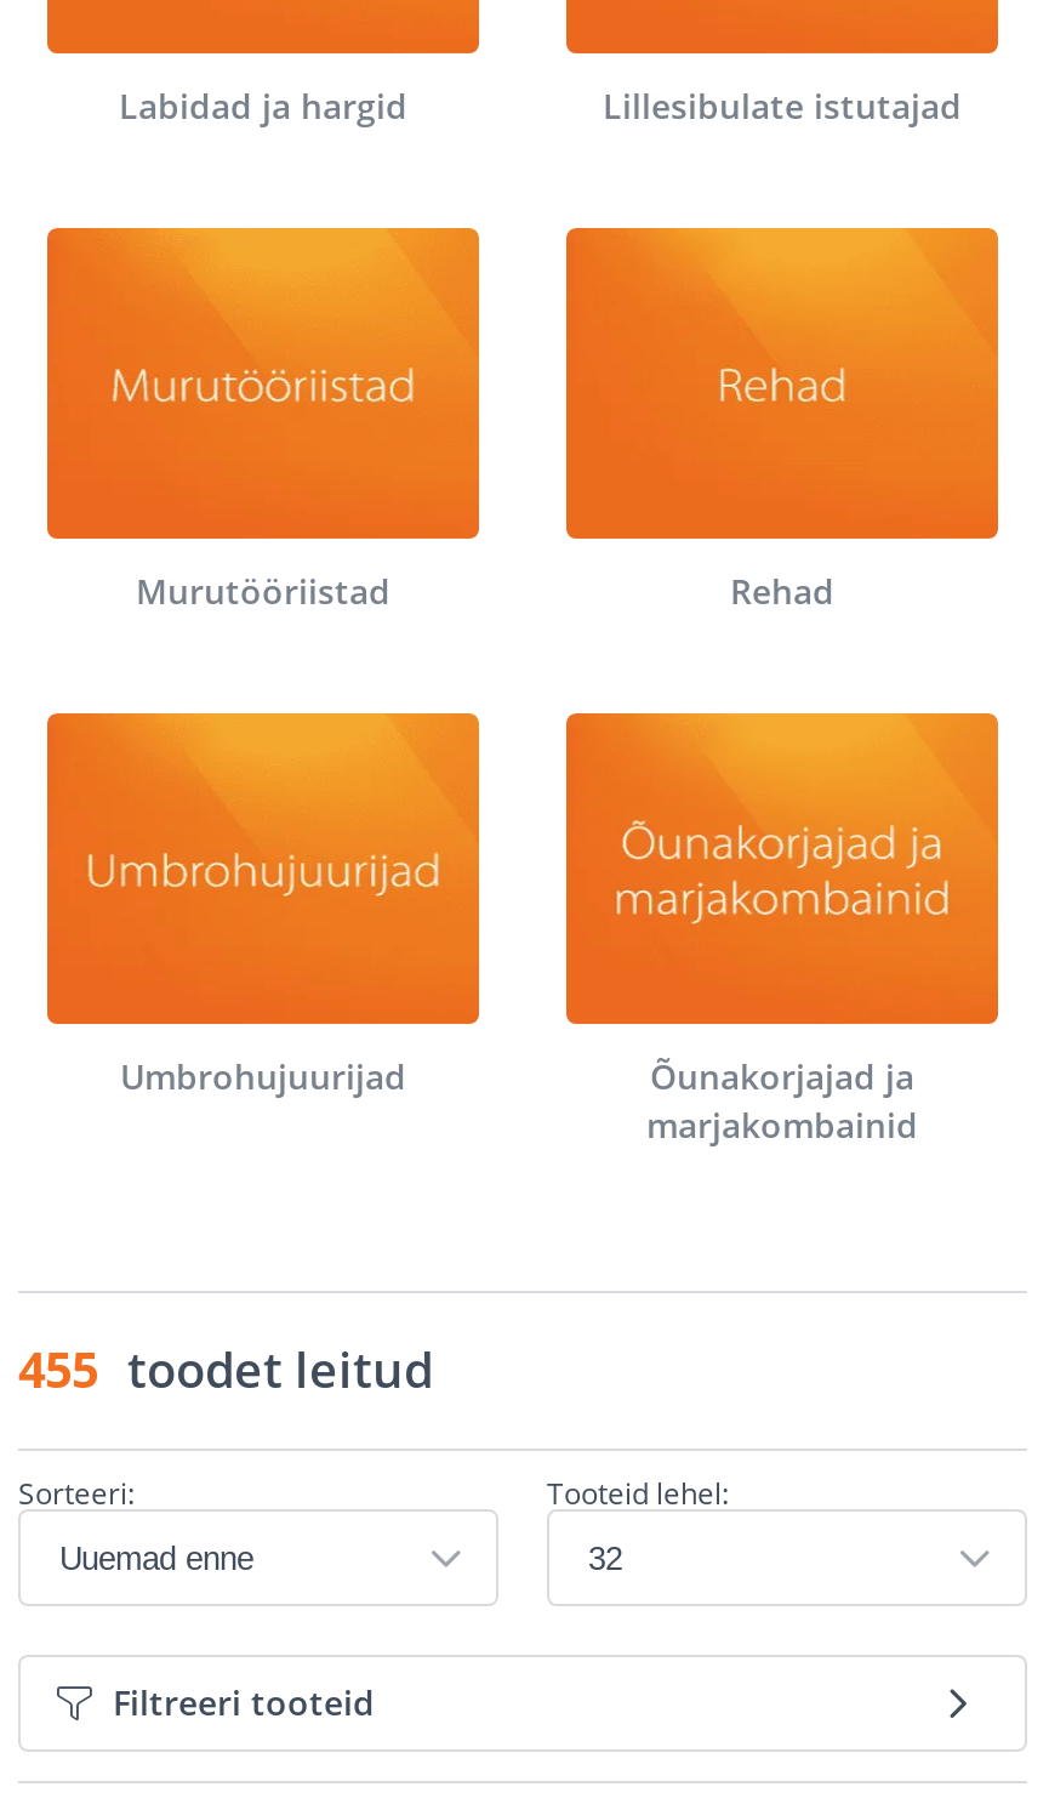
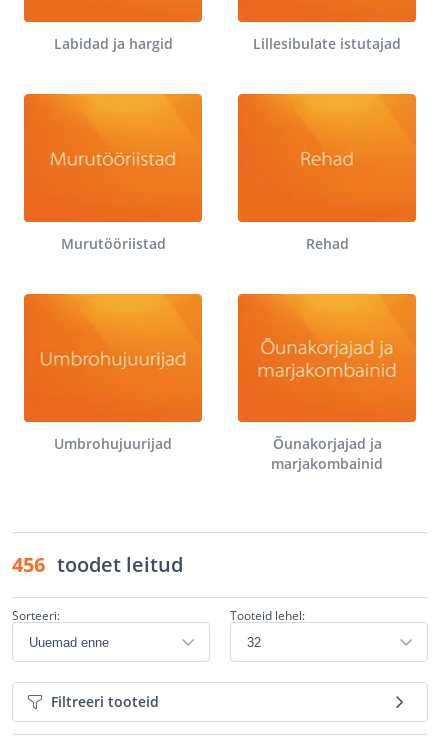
- 455 toodet leitud
+ 456 toodet leitud
